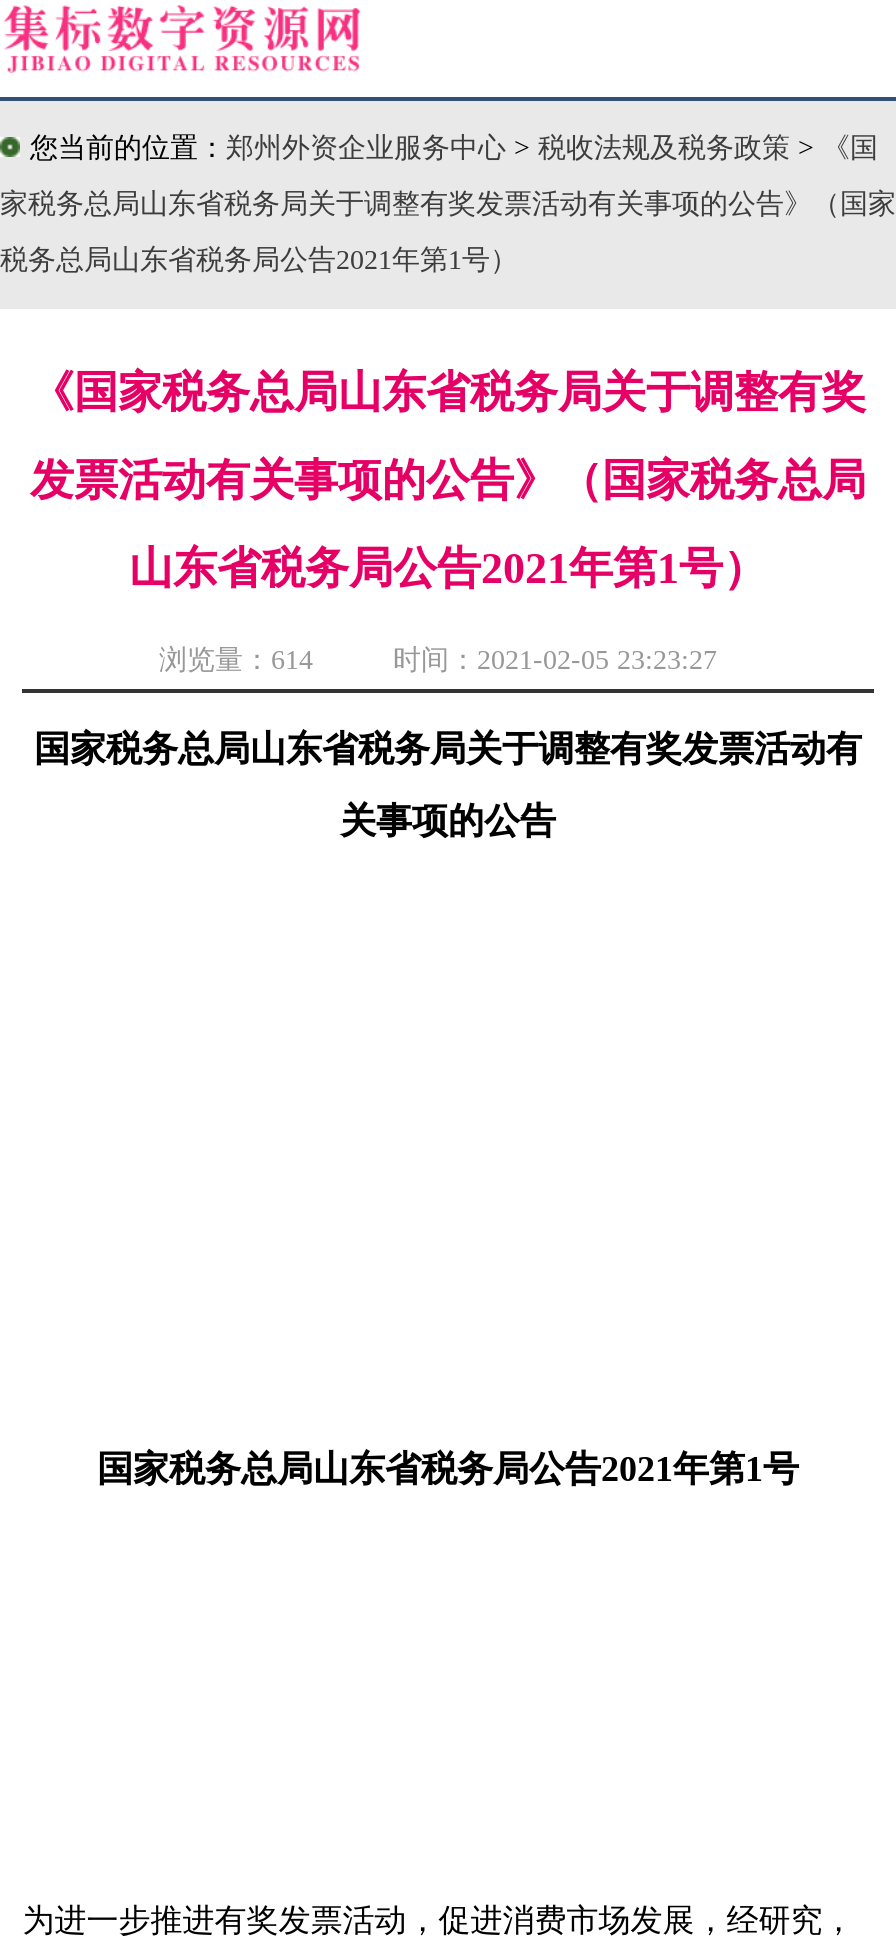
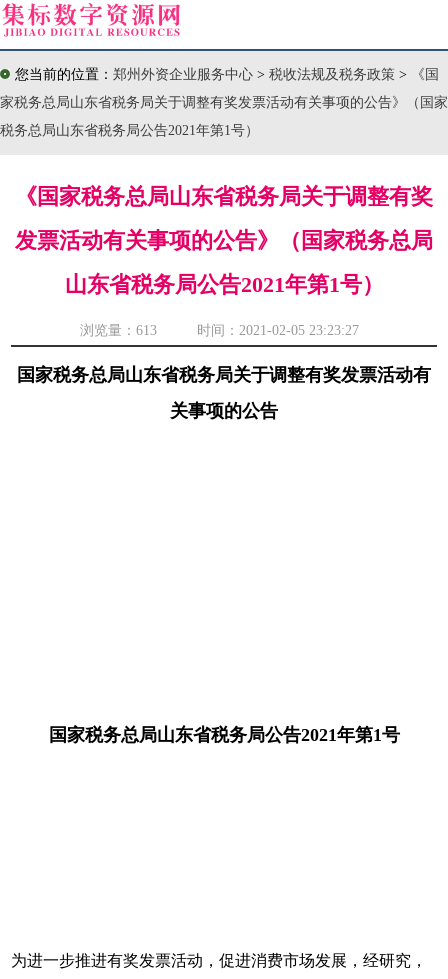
- 浏览量：614 时间：2021-02-05 23:23:27
+ 浏览量：613 时间：2021-02-05 23:23:27
